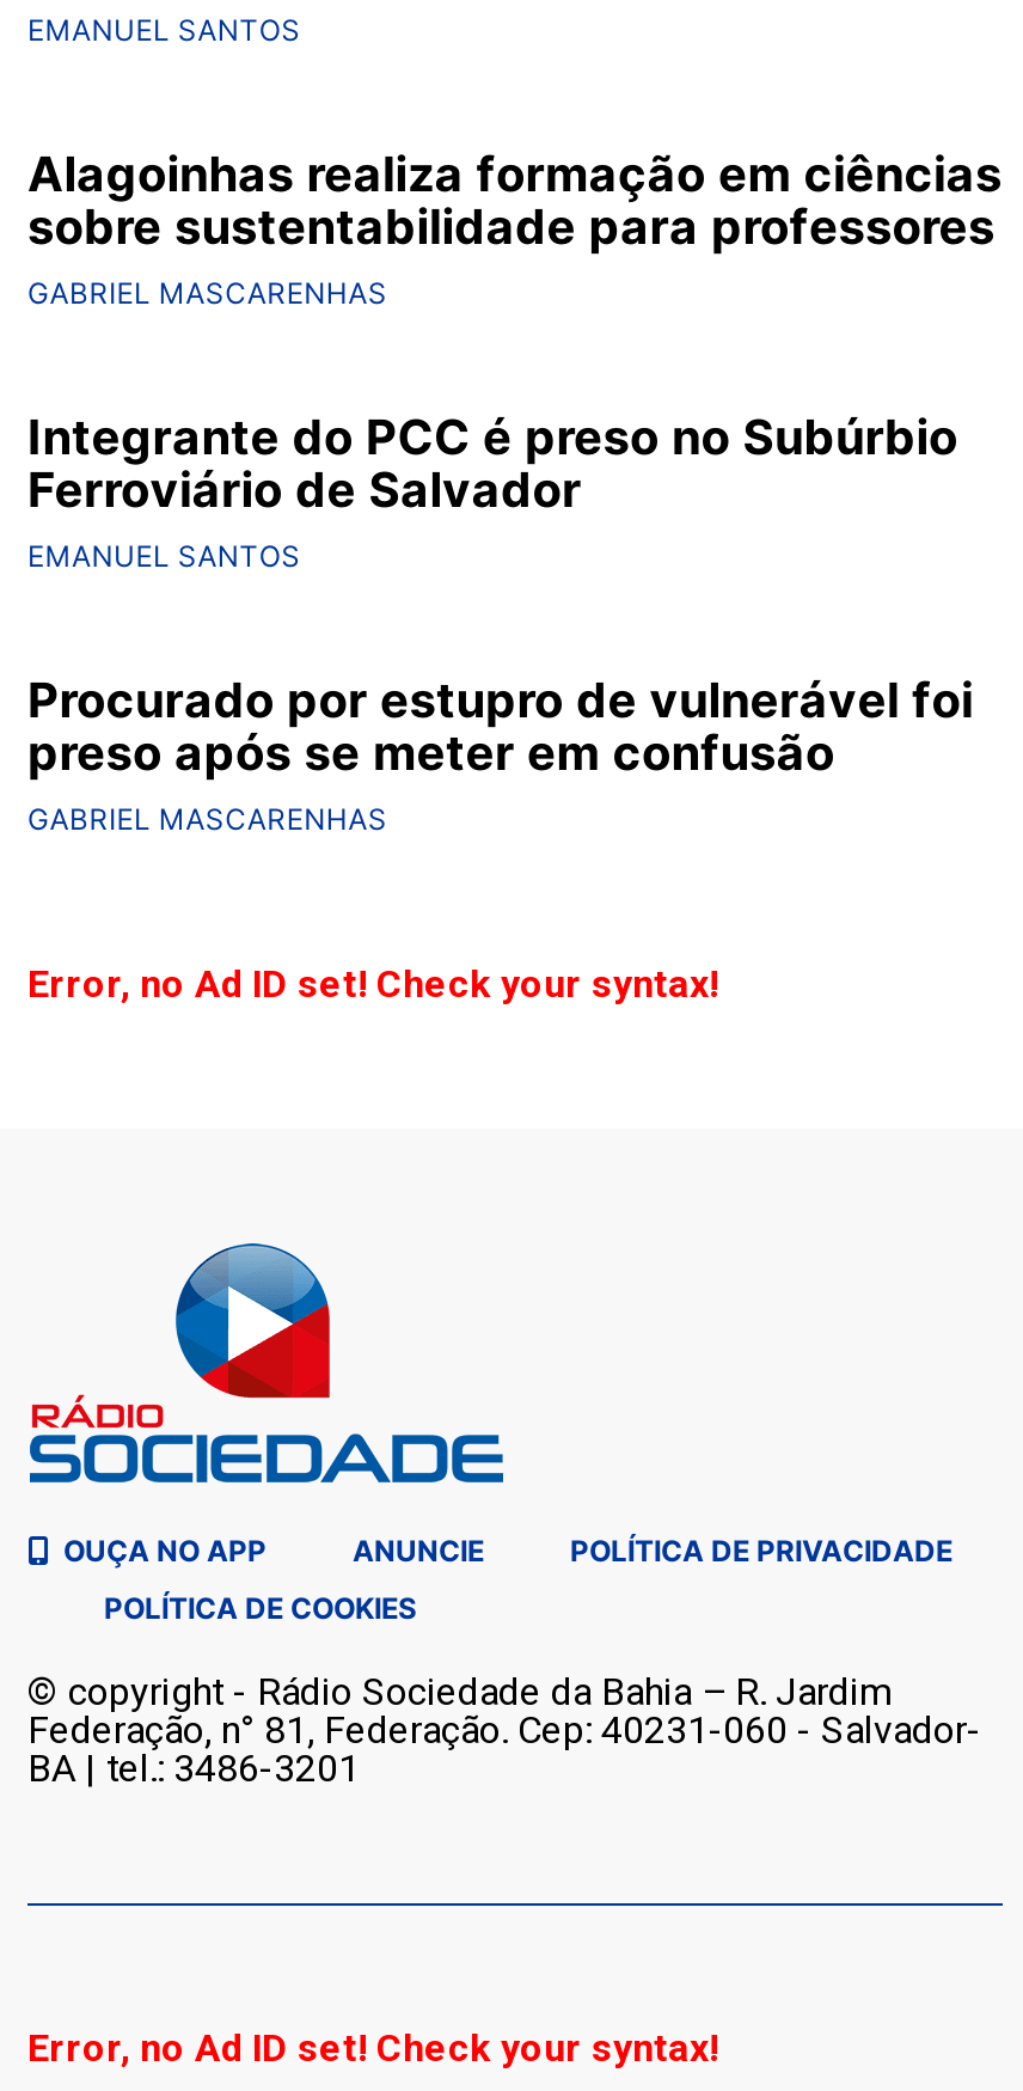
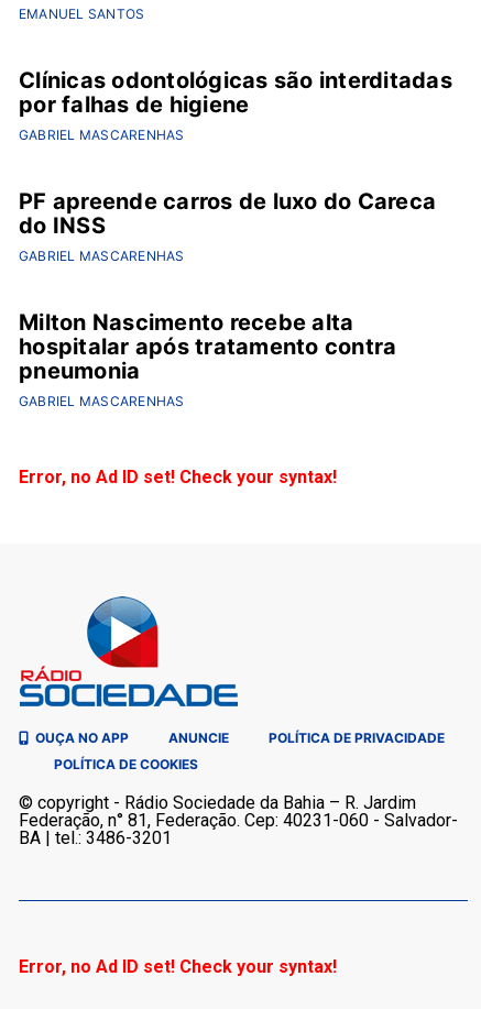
- Alagoinhas realiza formação em ciências
- sobre sustentabilidade para professores
+ Clínicas odontológicas são interditadas
+ por falhas de higiene

- Integrante do PCC é preso no Subúrbio
- Ferroviário de Salvador
- EMANUEL SANTOS
+ PF apreende carros de luxo do Careca
+ do INSS
+ GABRIEL MASCARENHAS

- Procurado por estupro de vulnerável foi
- preso após se meter em confusão
+ Milton Nascimento recebe alta
+ hospitalar após tratamento contra
+ pneumonia
